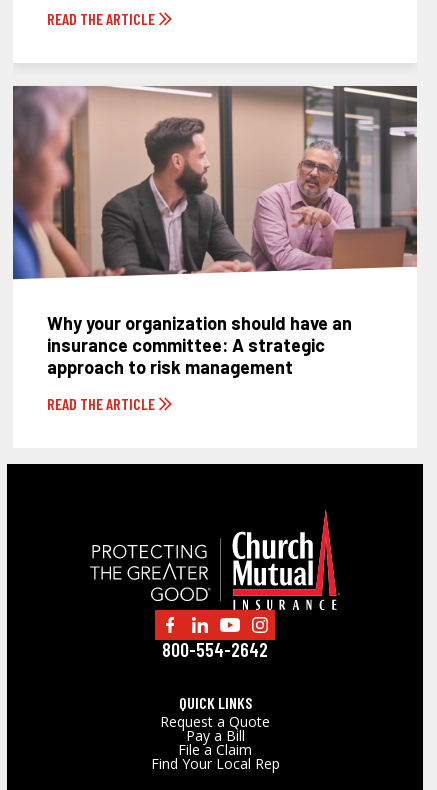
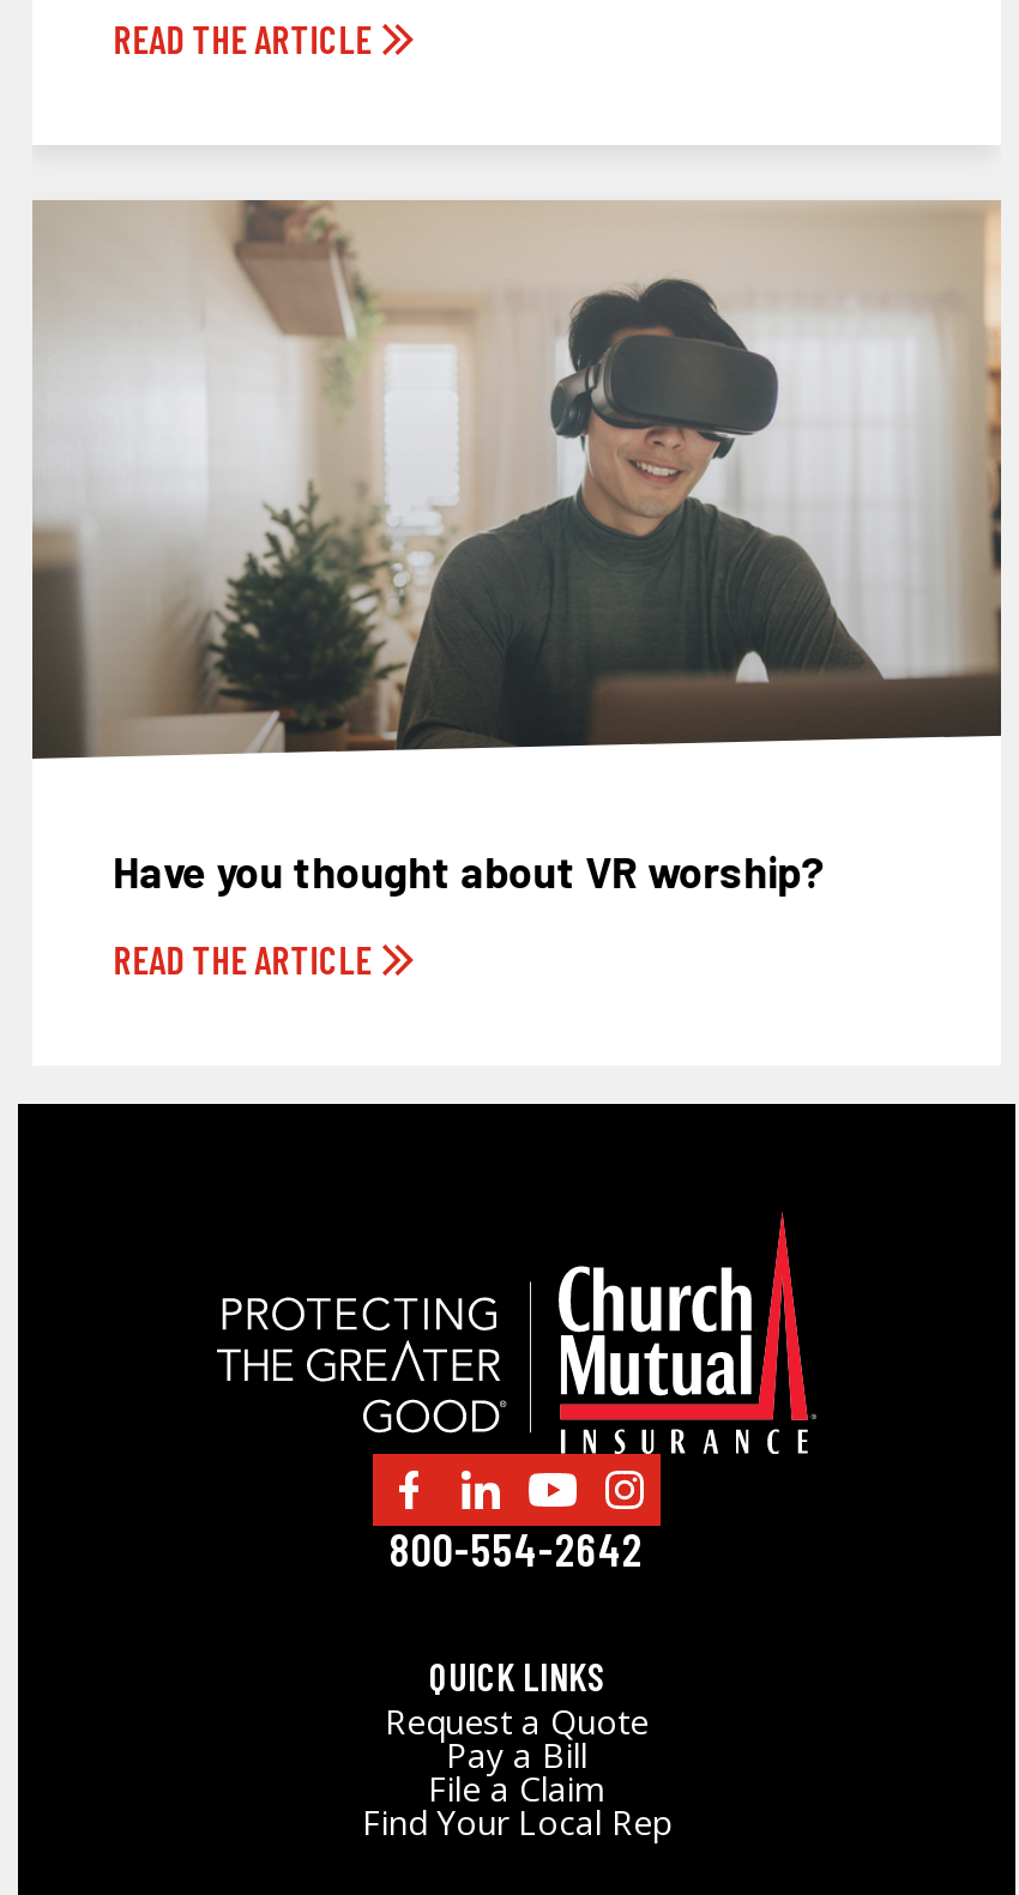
- [image]
- Why your organization should have an
- insurance committee: A strategic
- approach to risk management
+ [image]
+ Have you thought about VR worship?
